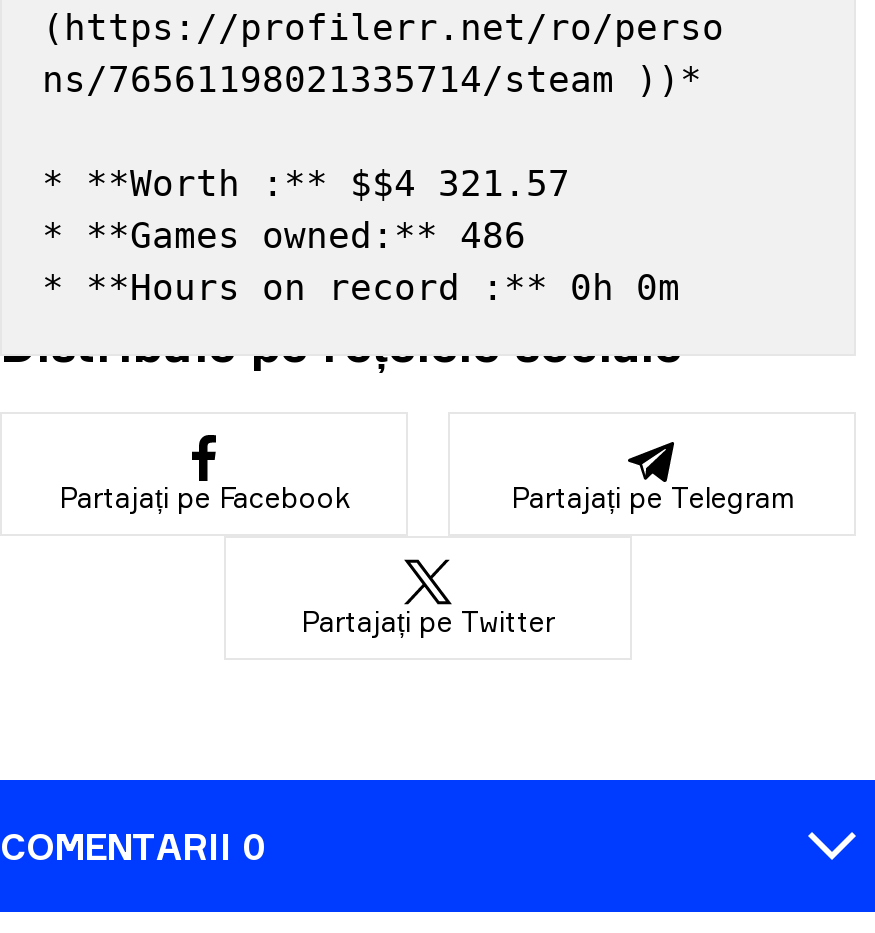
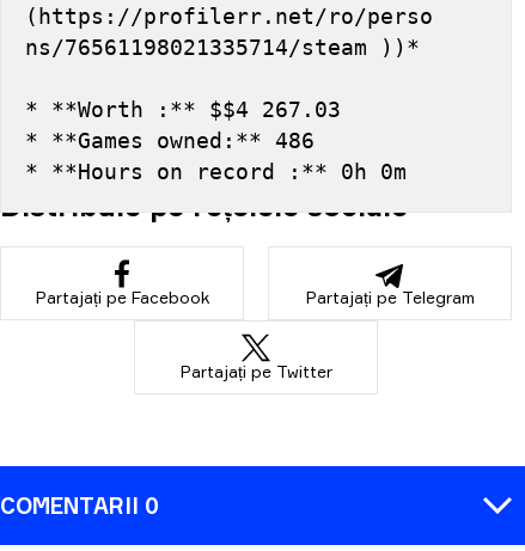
- * **Worth :** $$4 321.57
+ * **Worth :** $$4 267.03
